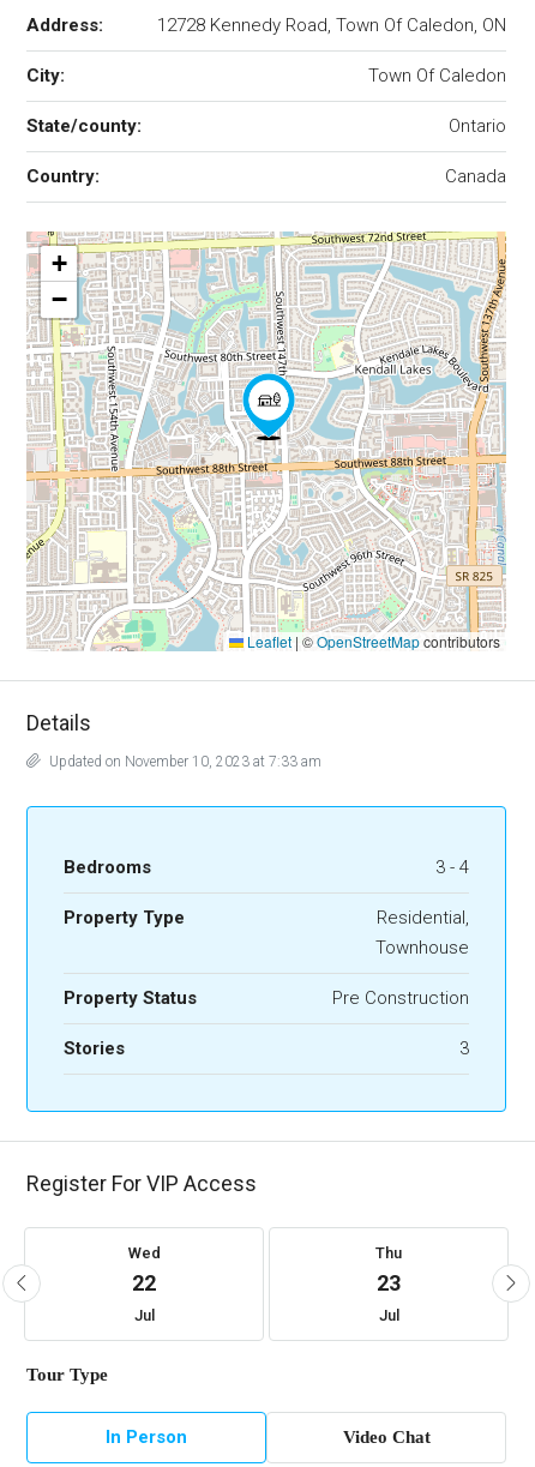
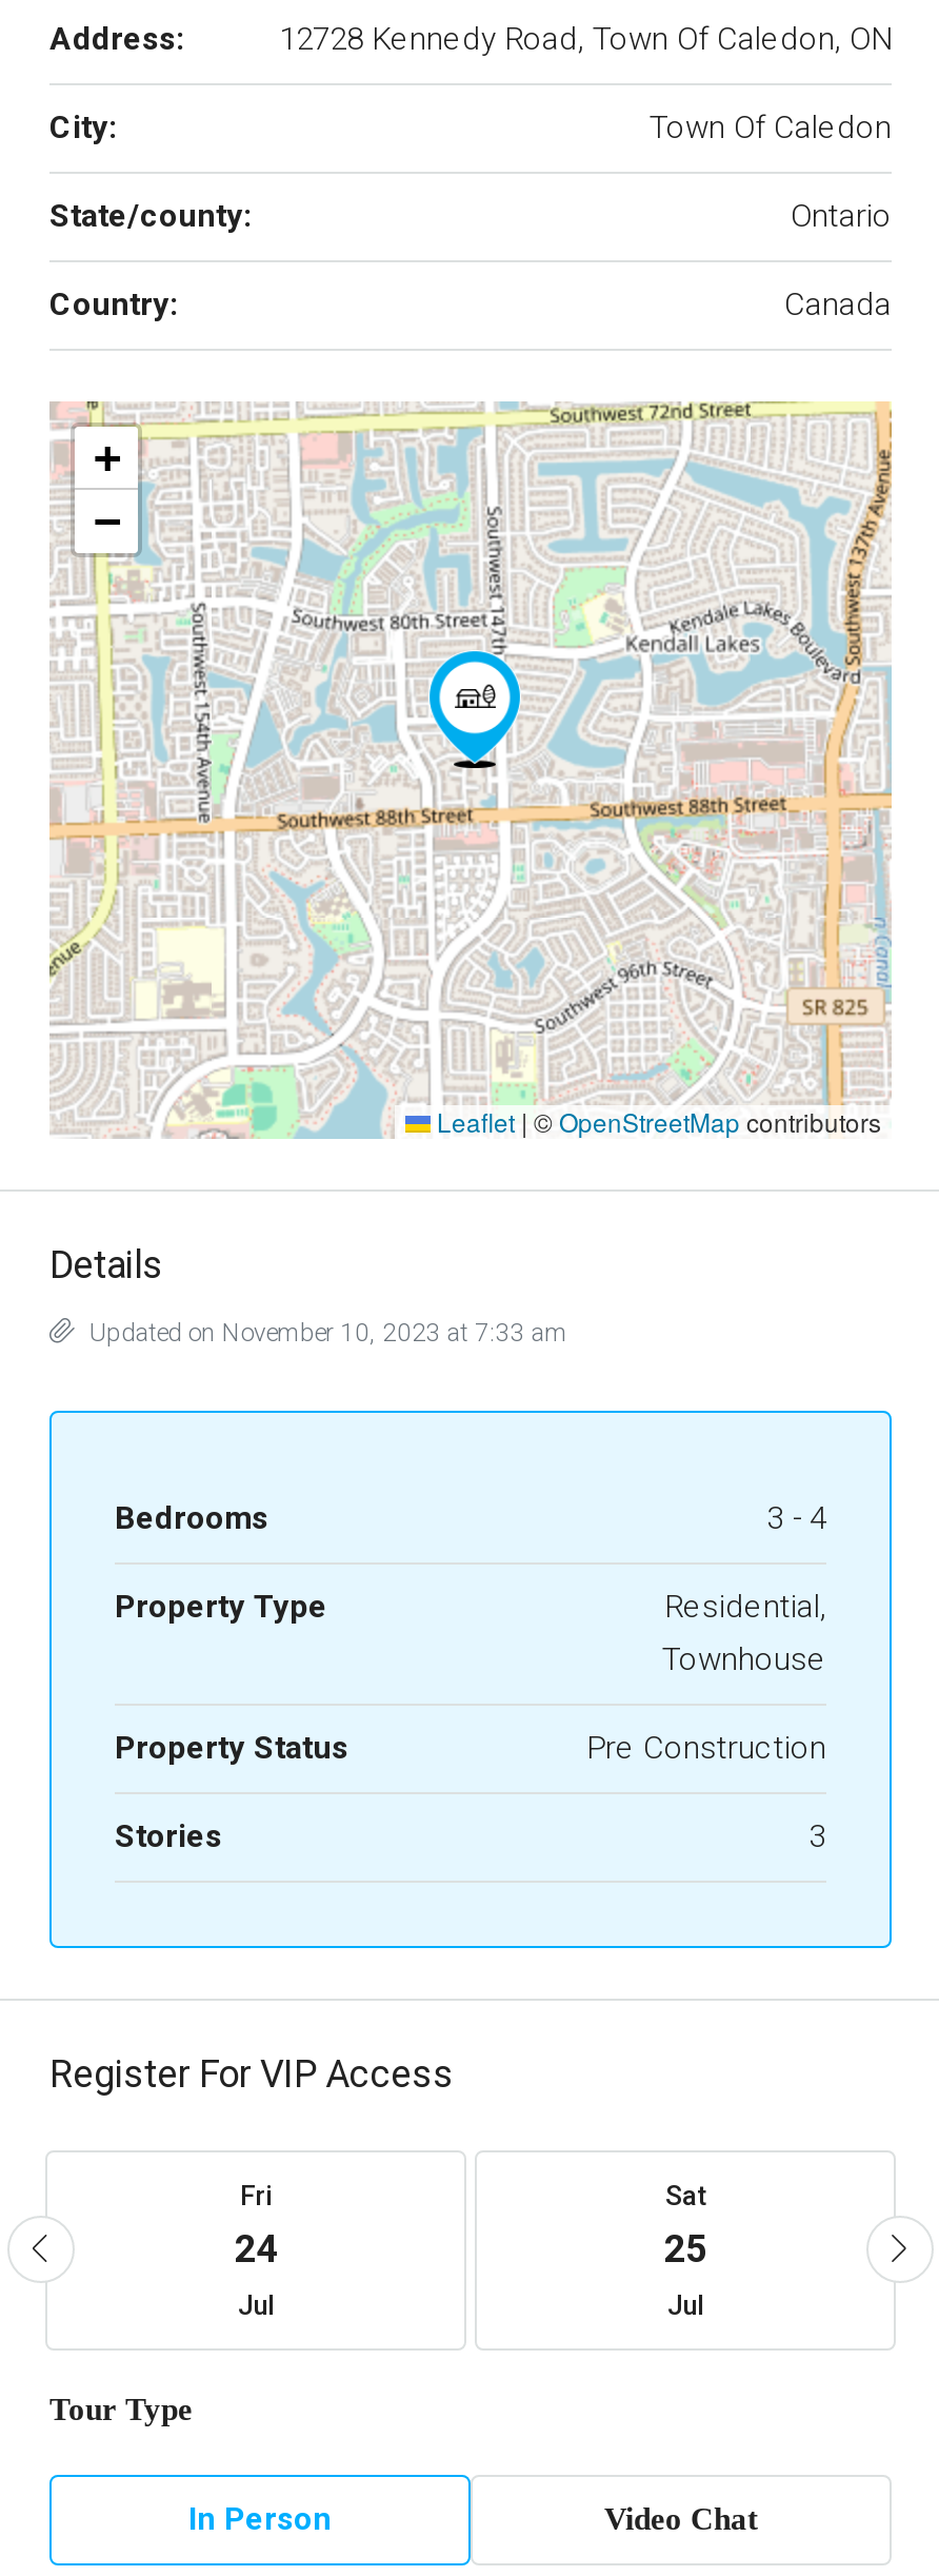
- Wed
- 22
+ Fri
+ 24

- Thu
- 23
+ Sat
+ 25
